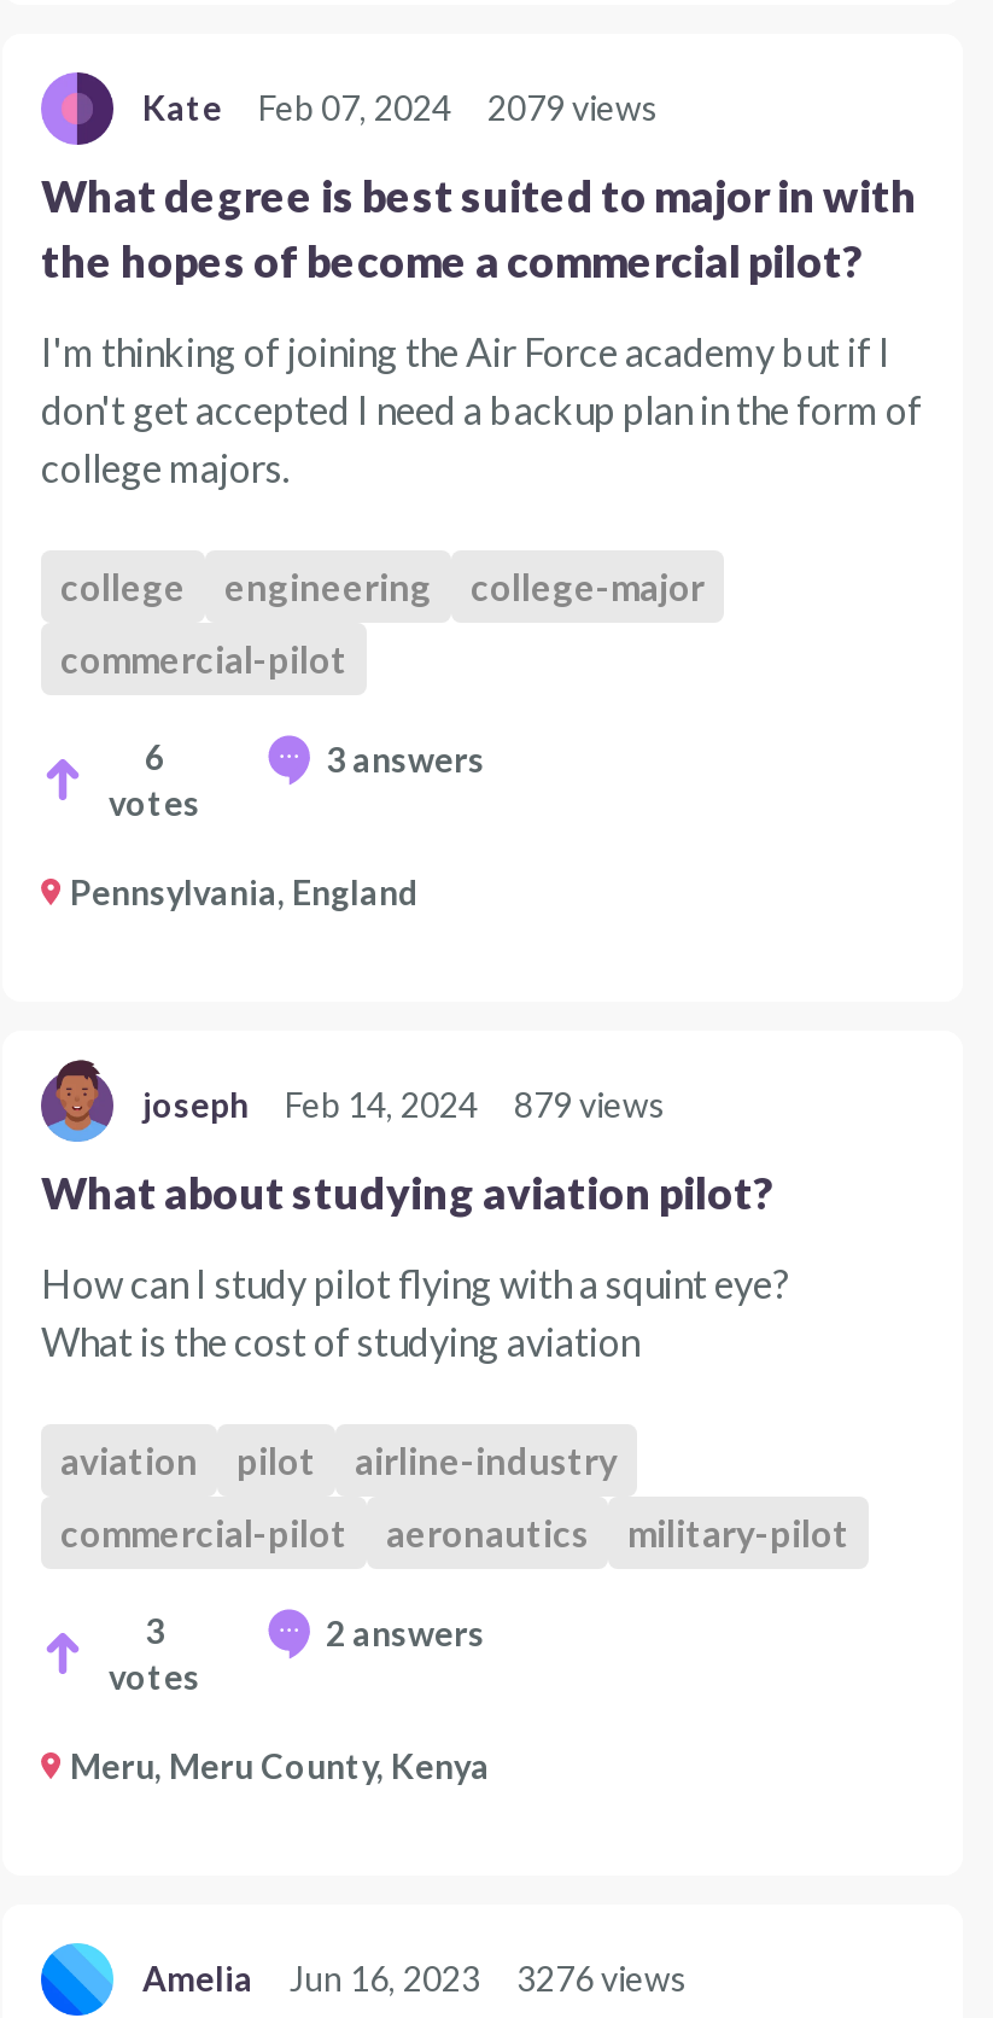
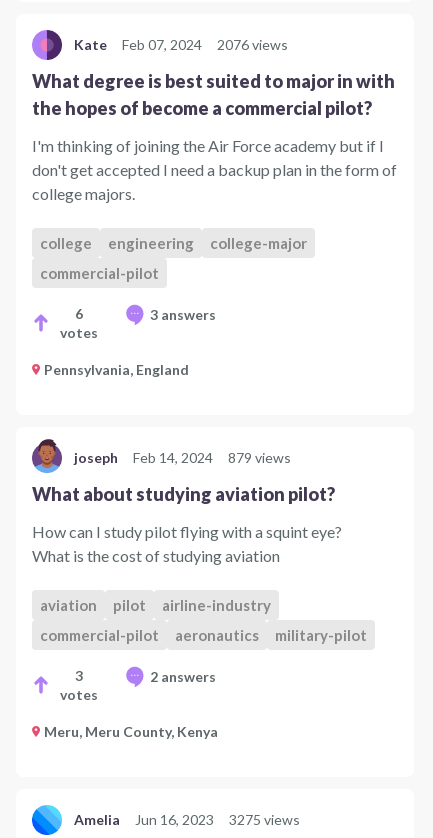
- Kate Feb 07, 2024 2079 views
+ Kate Feb 07, 2024 2076 views

- Amelia Jun 16, 2023 3276 views
+ Amelia Jun 16, 2023 3275 views
